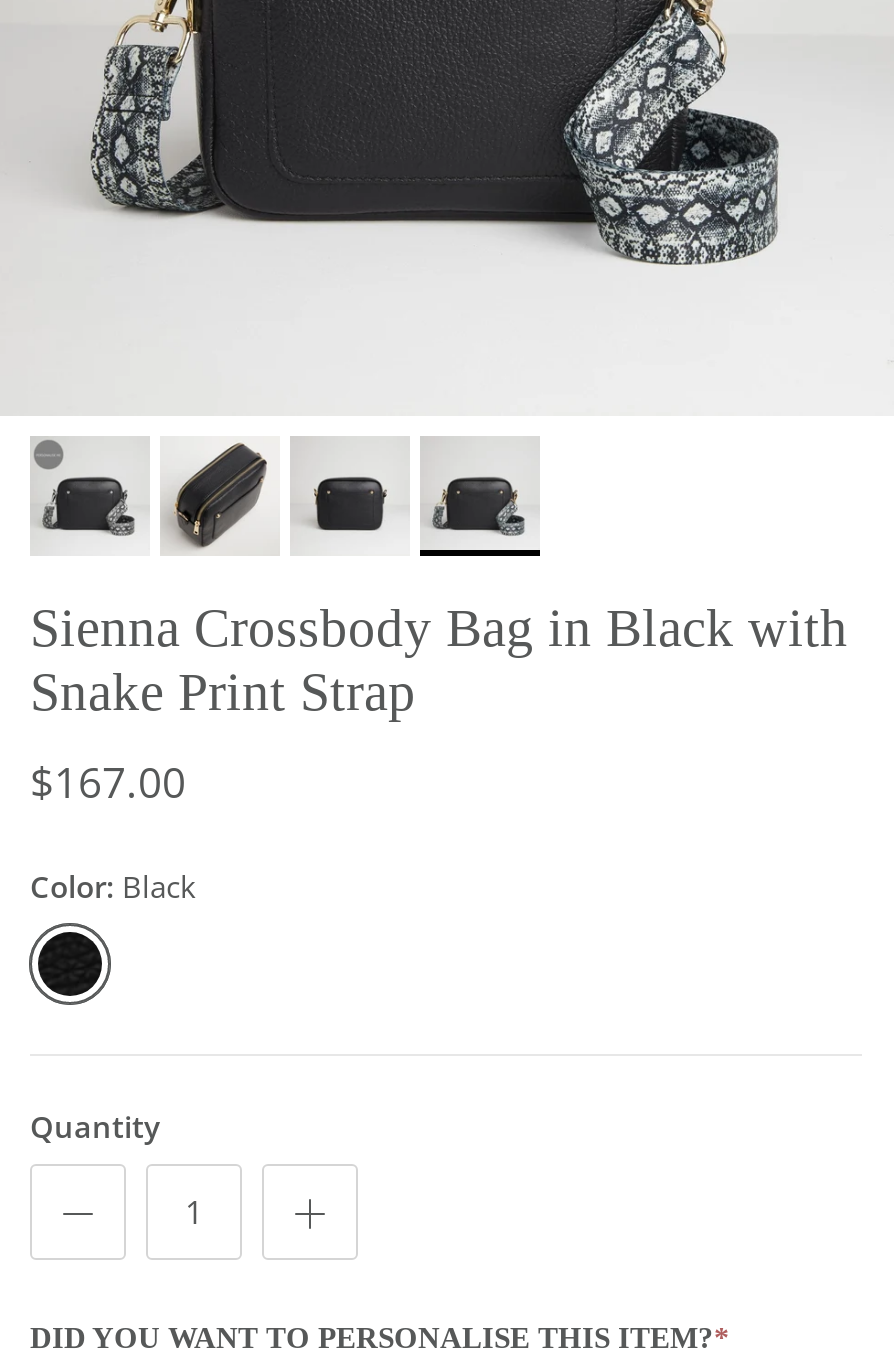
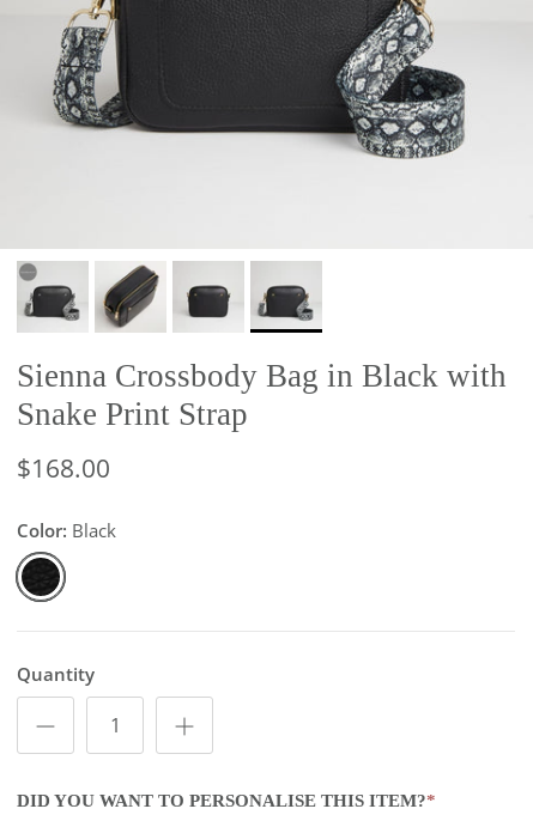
- $167.00
+ $168.00
